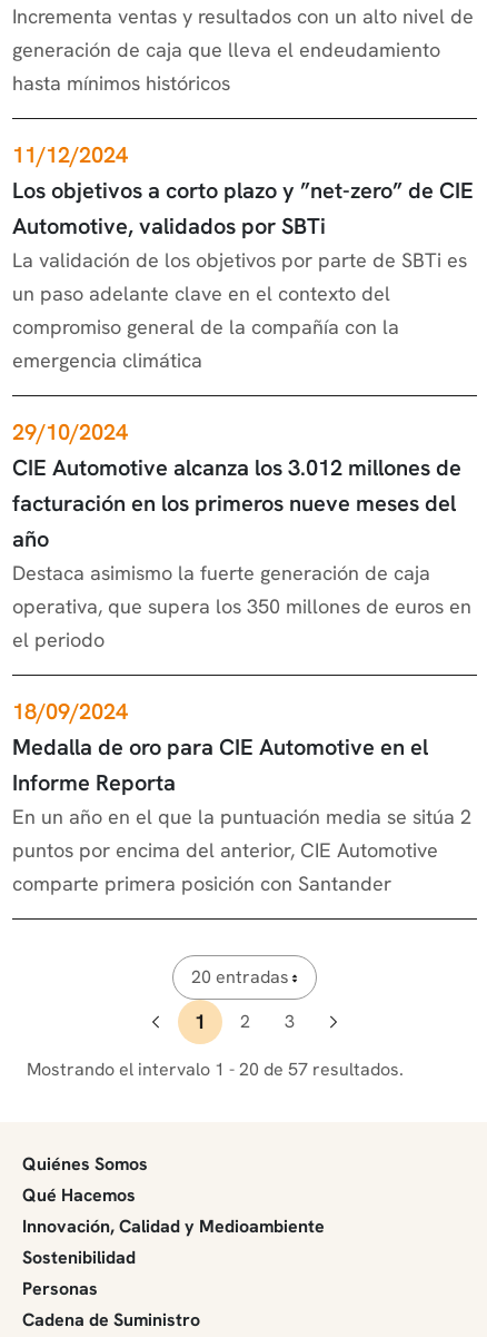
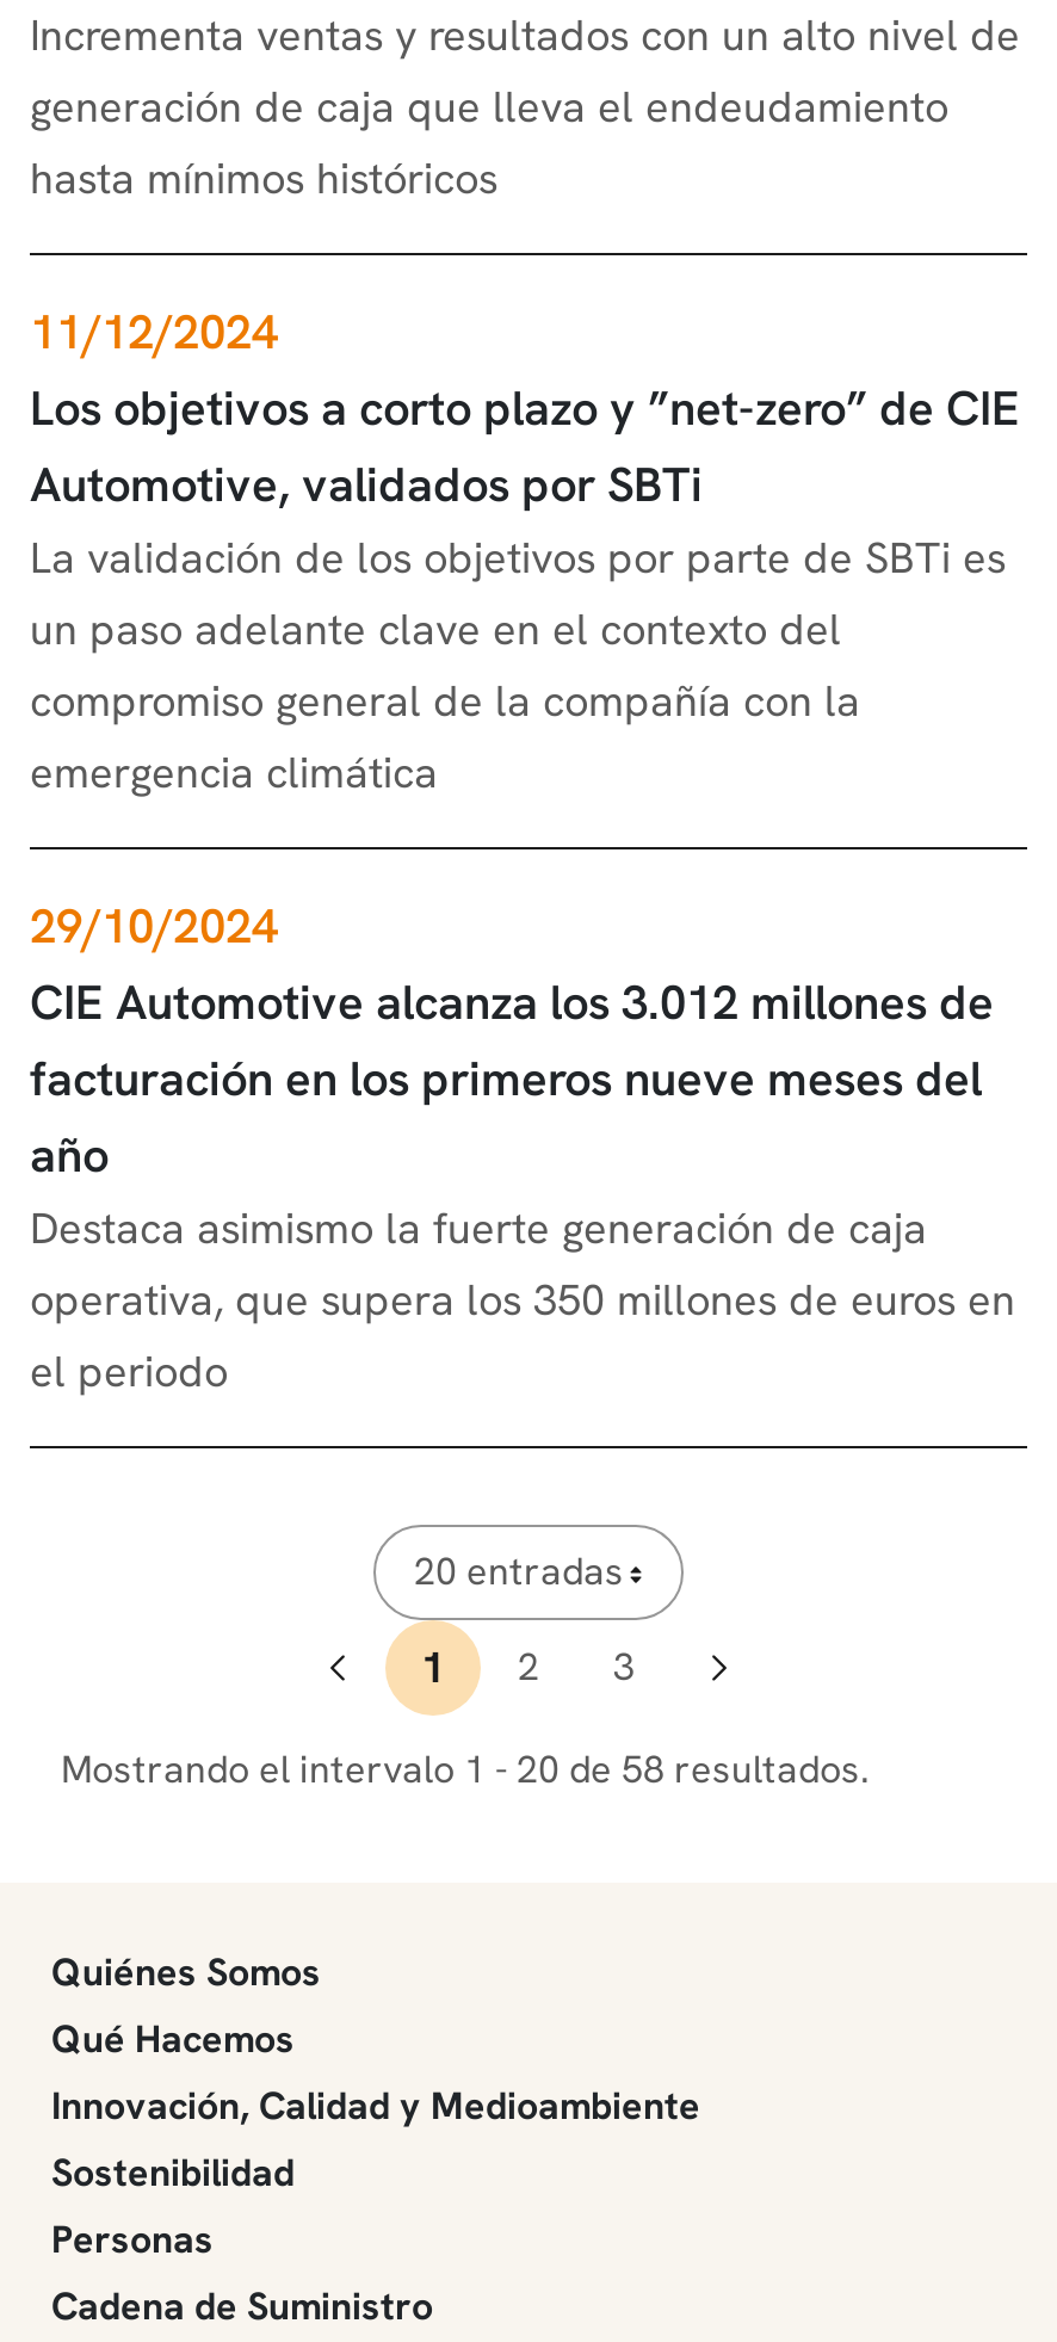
- 18/09/2024
- Medalla de oro para CIE Automotive en el
- Informe Reporta
- En un año en el que la puntuación media se sitúa 2
- puntos por encima del anterior, CIE Automotive
- comparte primera posición con Santander

- Mostrando el intervalo 1 - 20 de 57 resultados.
+ Mostrando el intervalo 1 - 20 de 58 resultados.
